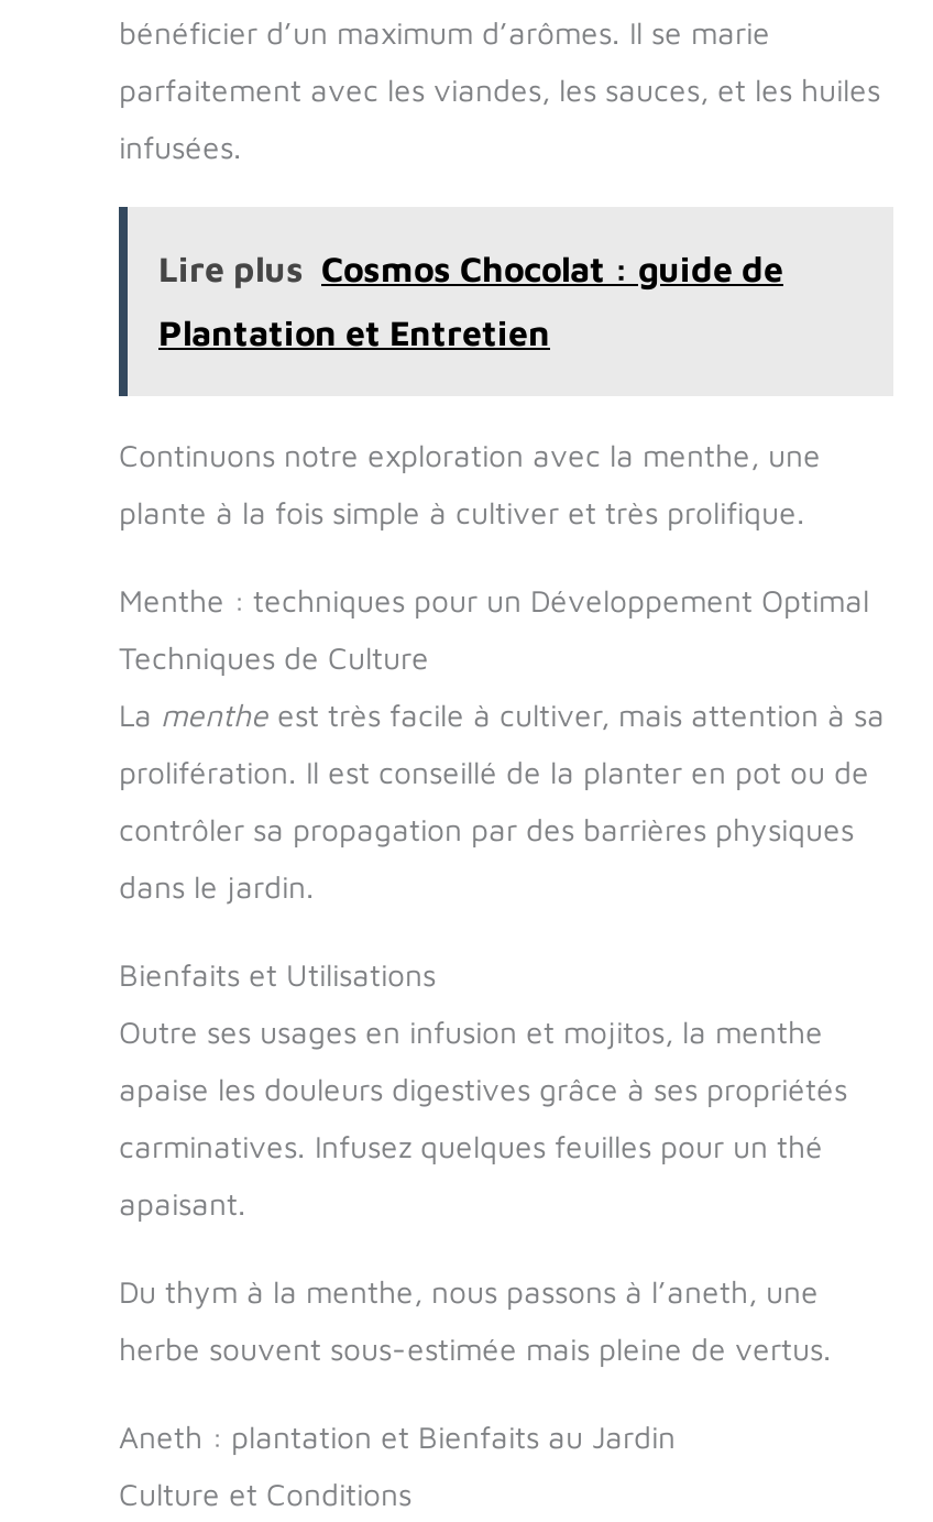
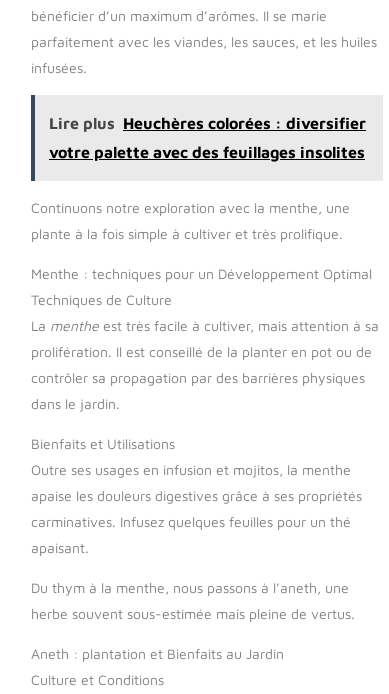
- Lire plus Cosmos Chocolat : guide de
+ Lire plus Heuchères colorées : diversifier

- Plantation et Entretien
+ votre palette avec des feuillages insolites
